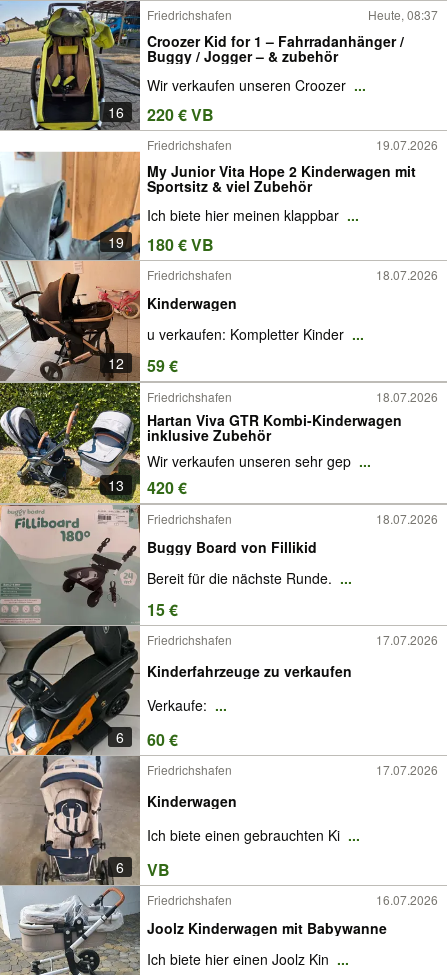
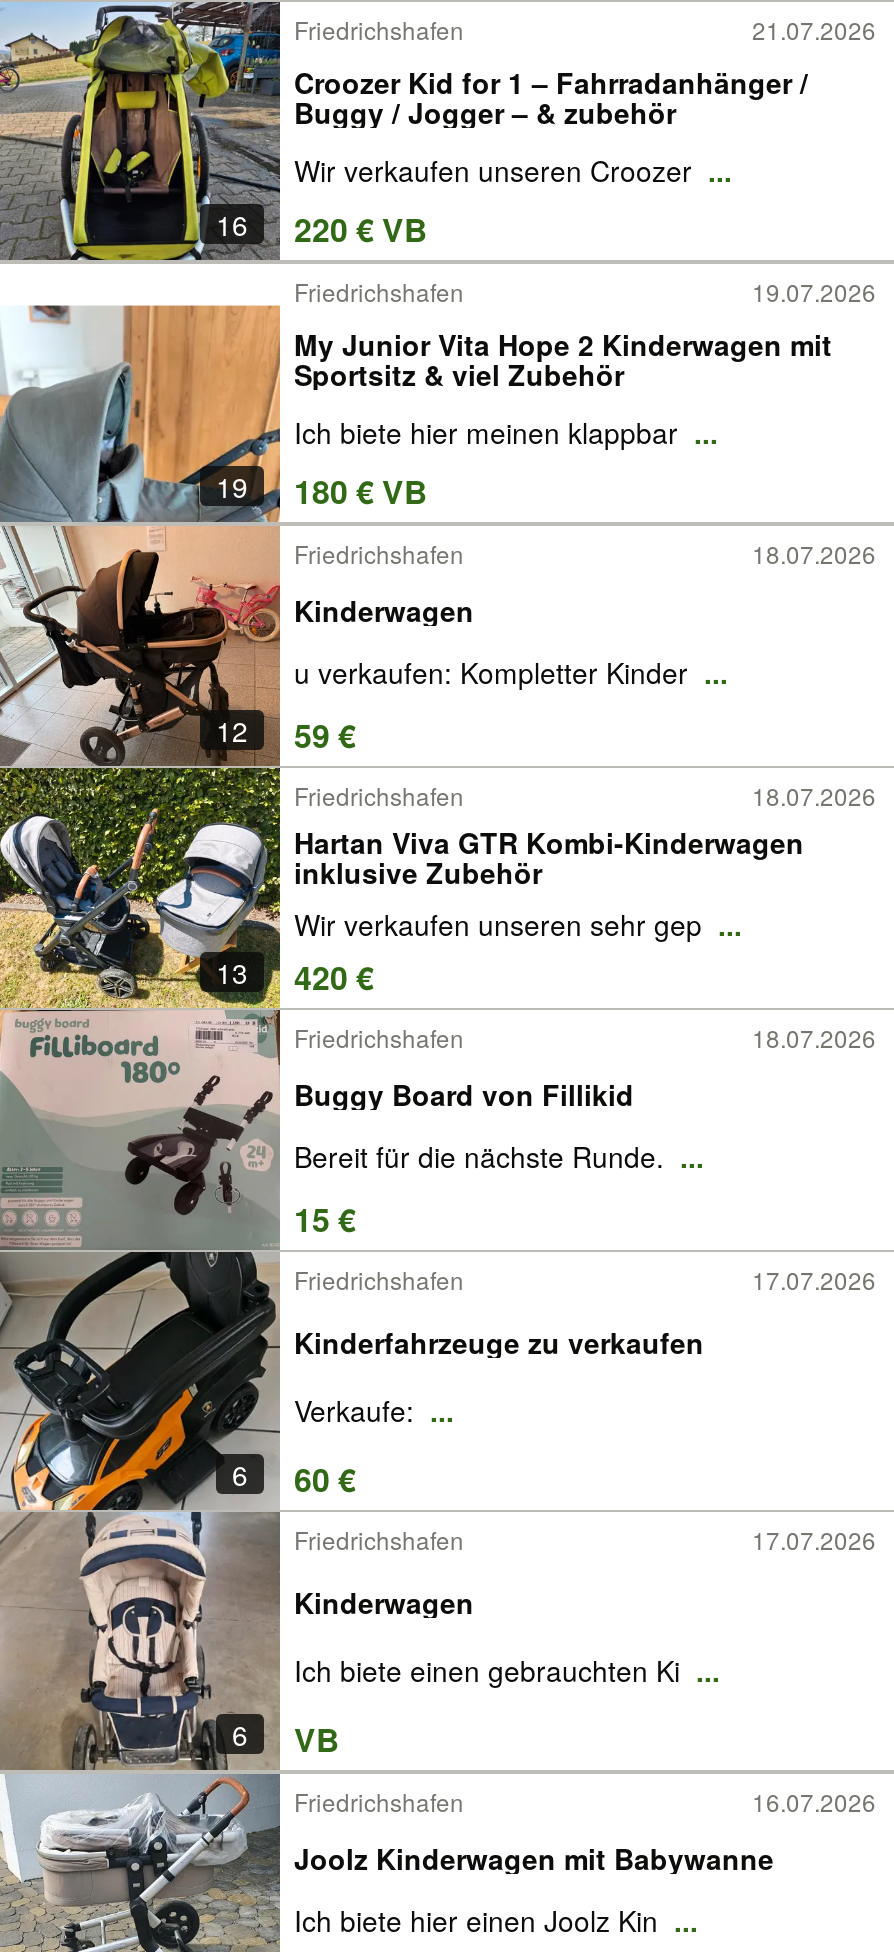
- Heute, 08:37
+ 21.07.2026
